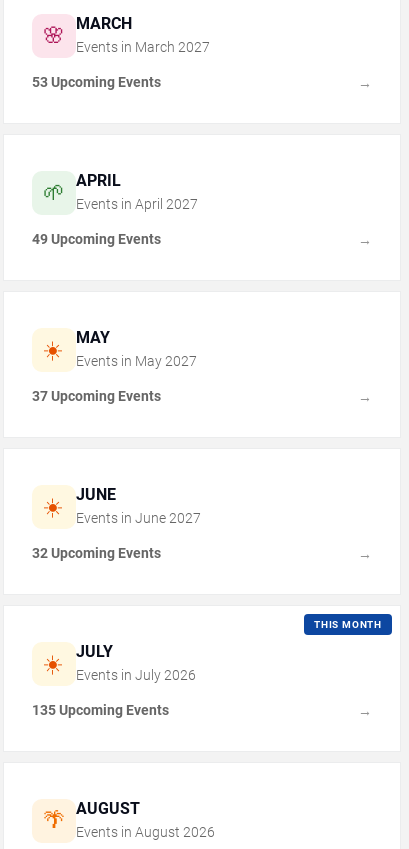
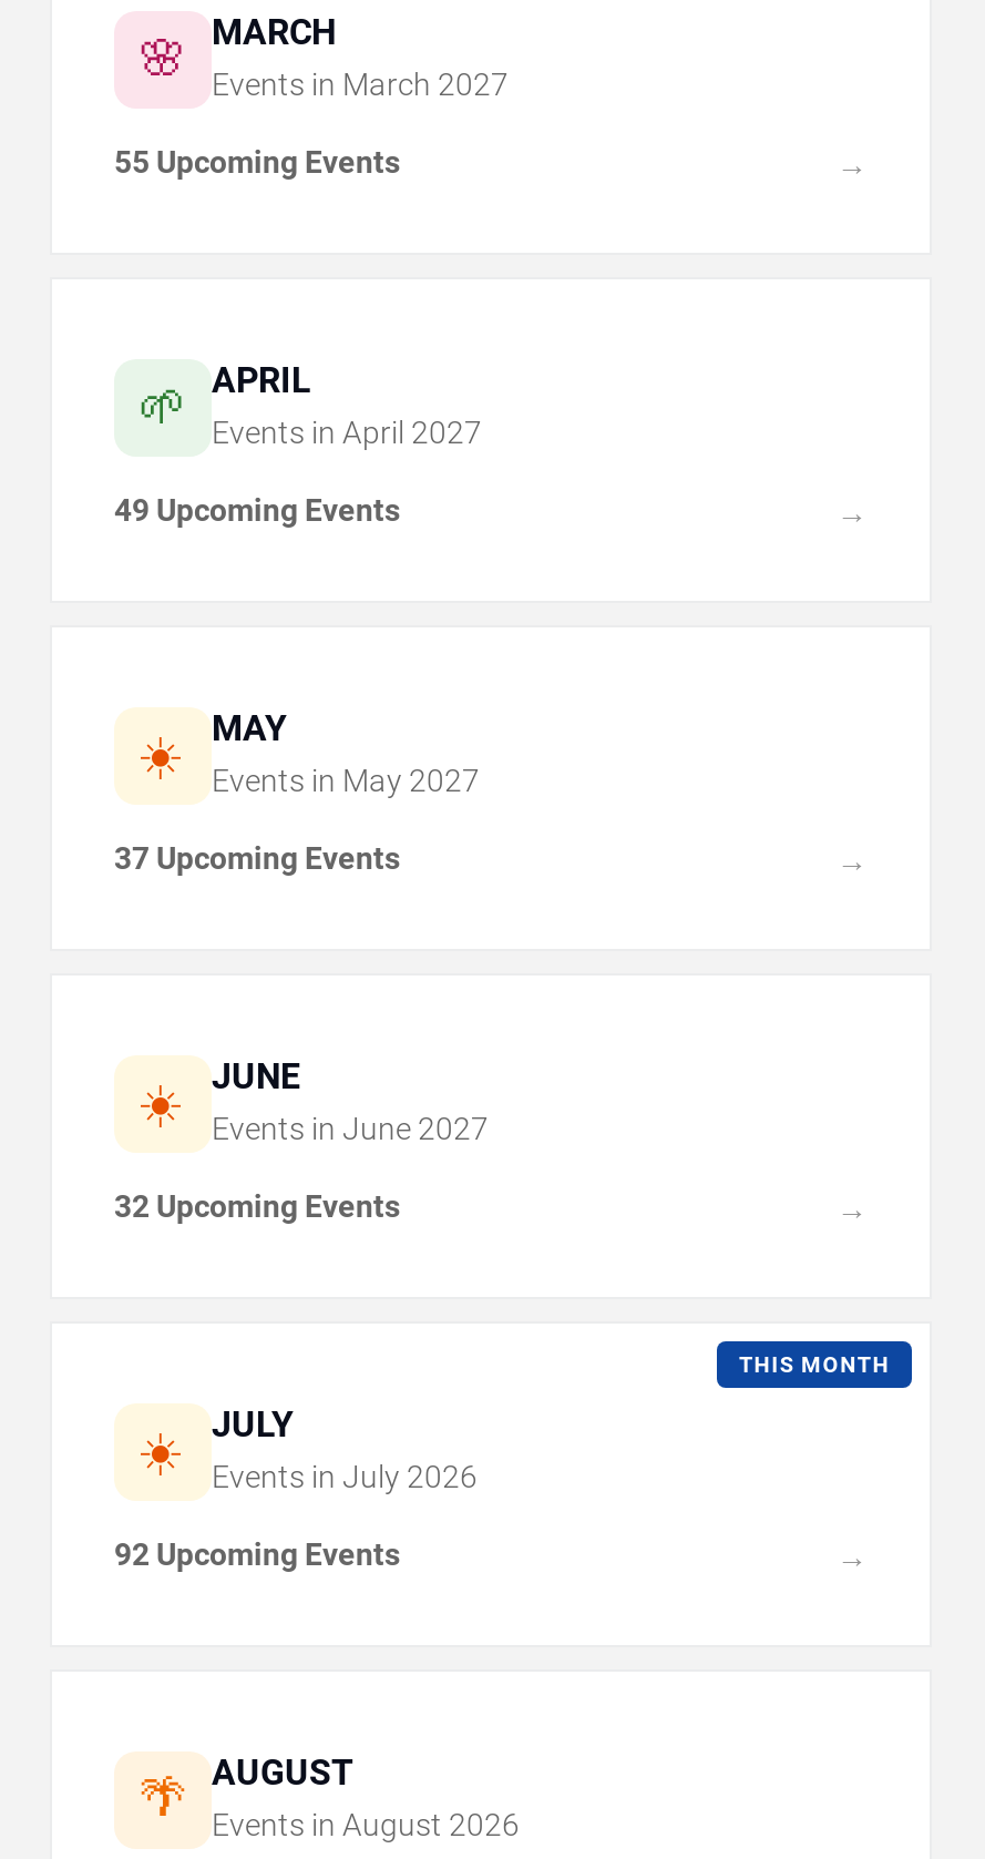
- 53 Upcoming Events
+ 55 Upcoming Events

- 135 Upcoming Events
+ 92 Upcoming Events
